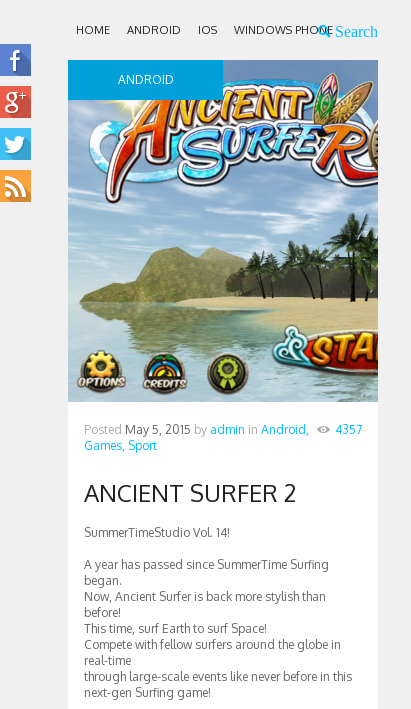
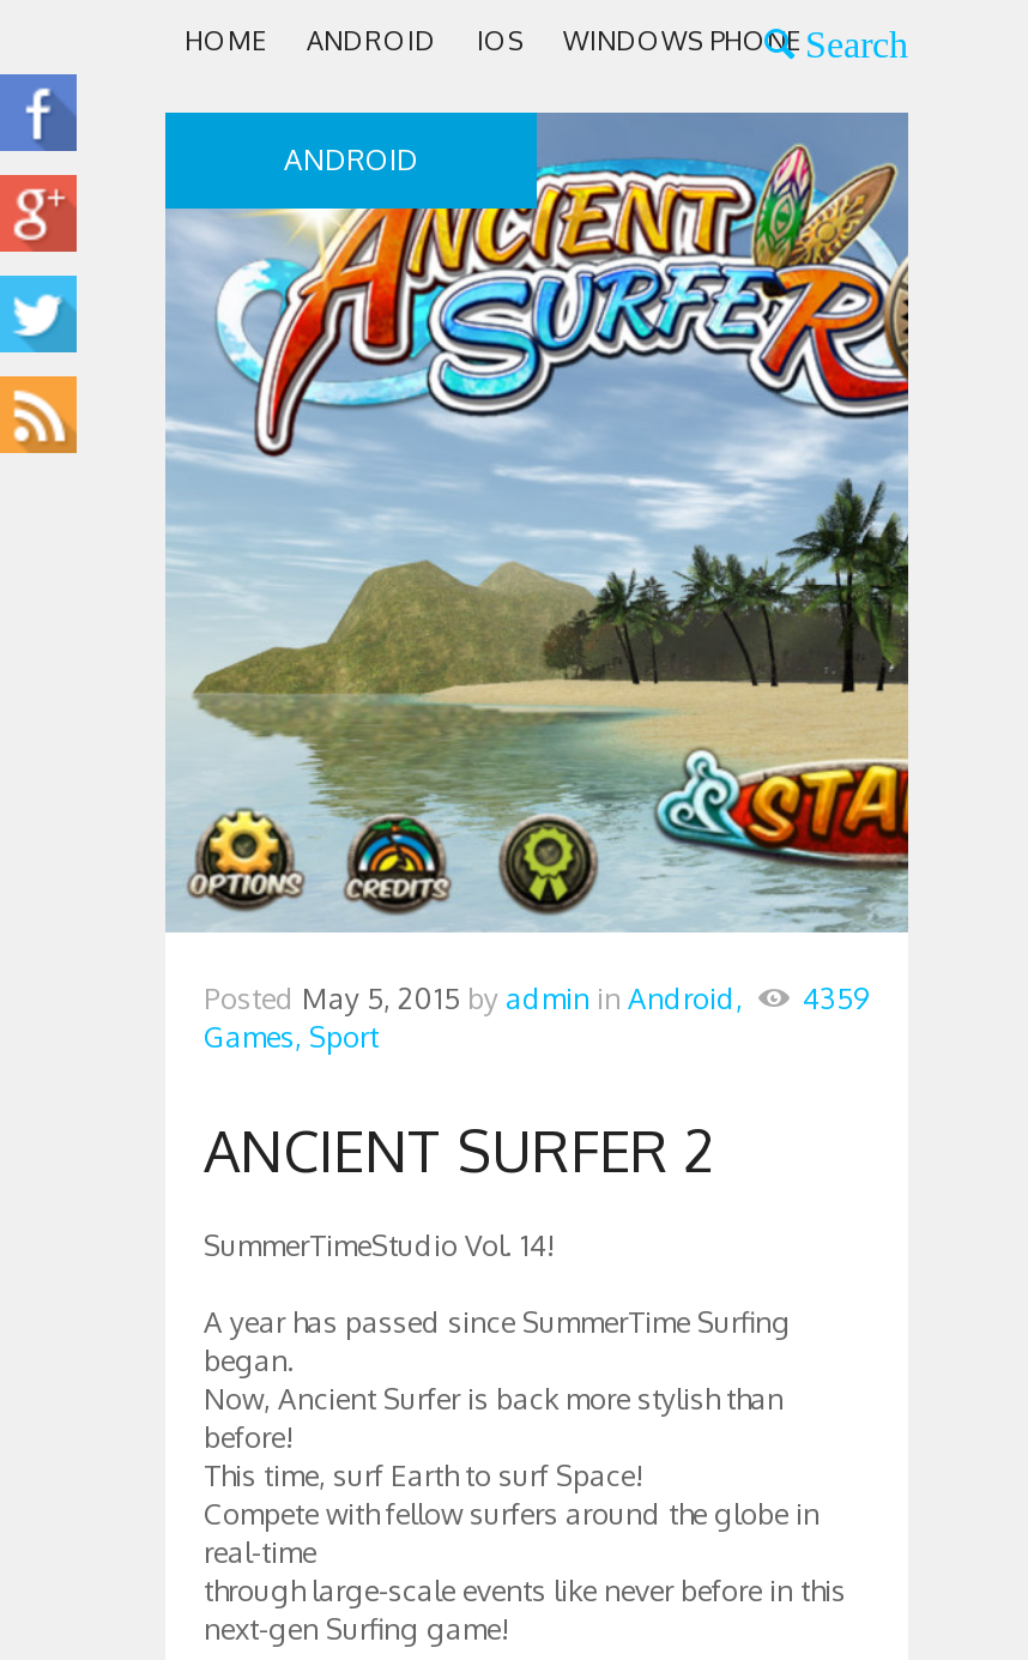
- Posted May 5, 2015 by admin in Android, 4357
+ Posted May 5, 2015 by admin in Android, 4359
